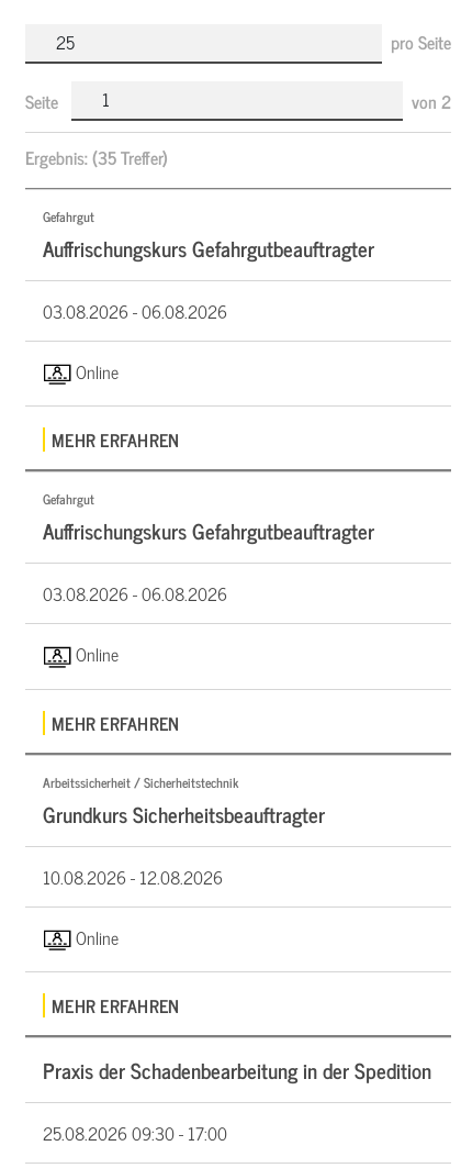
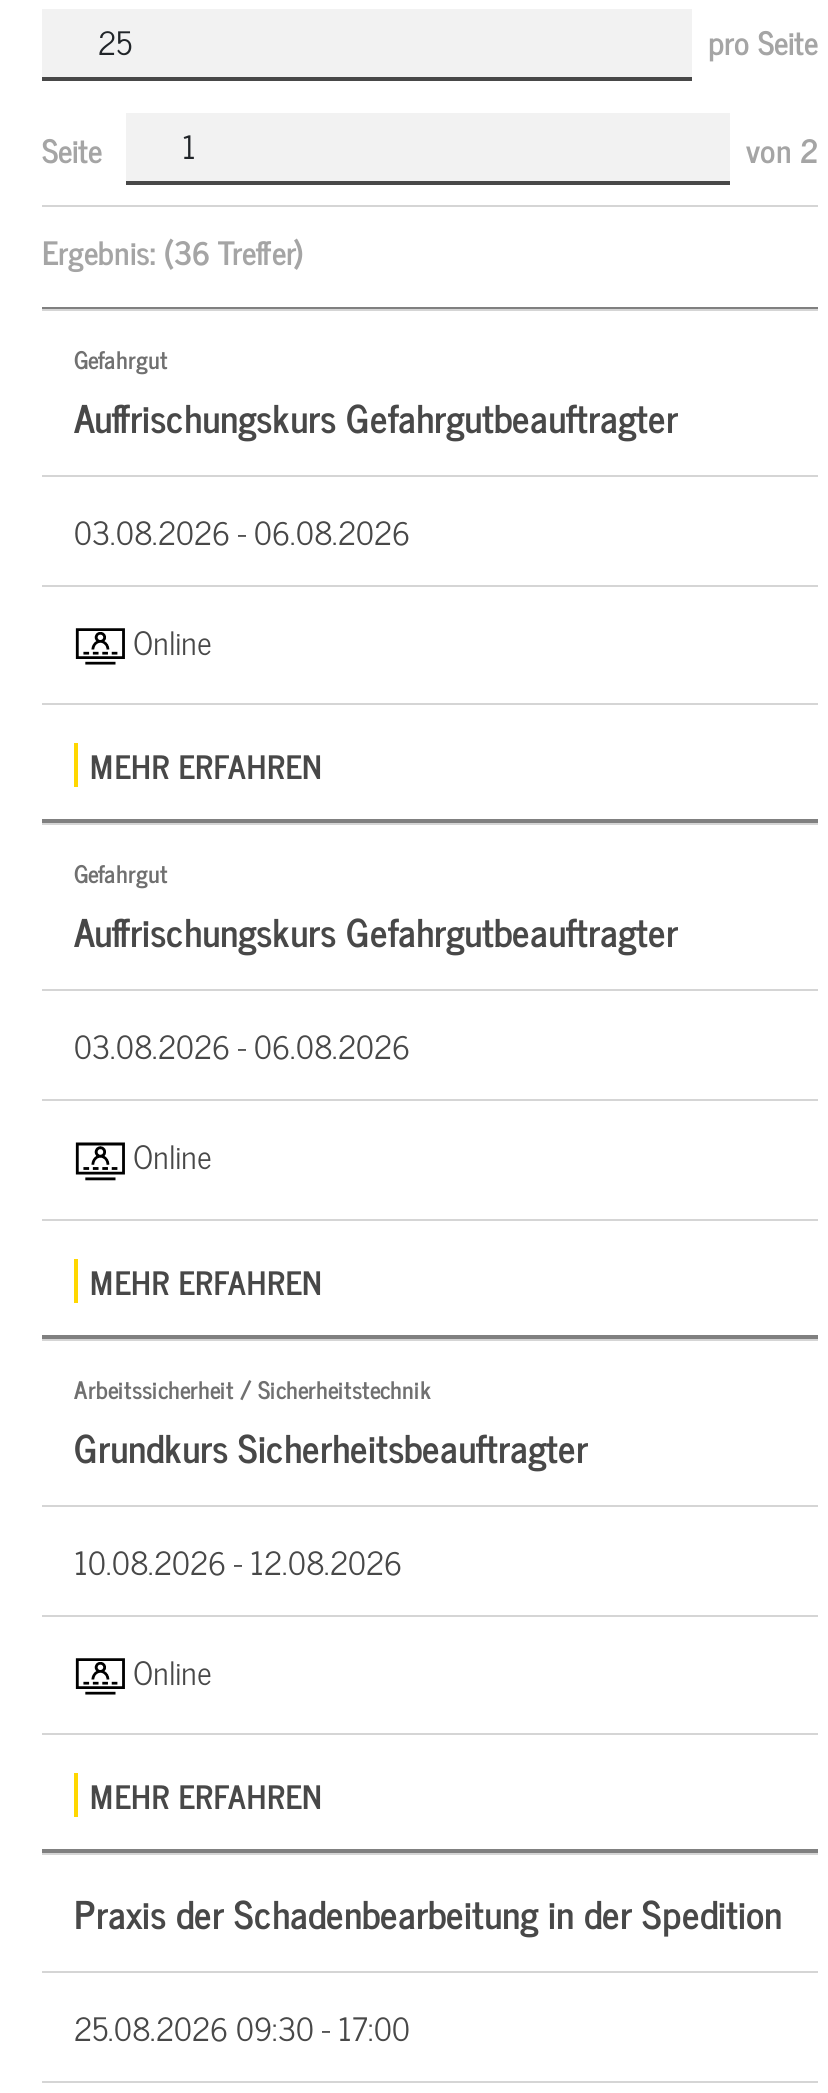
- Ergebnis: (35 Treffer)
+ Ergebnis: (36 Treffer)
